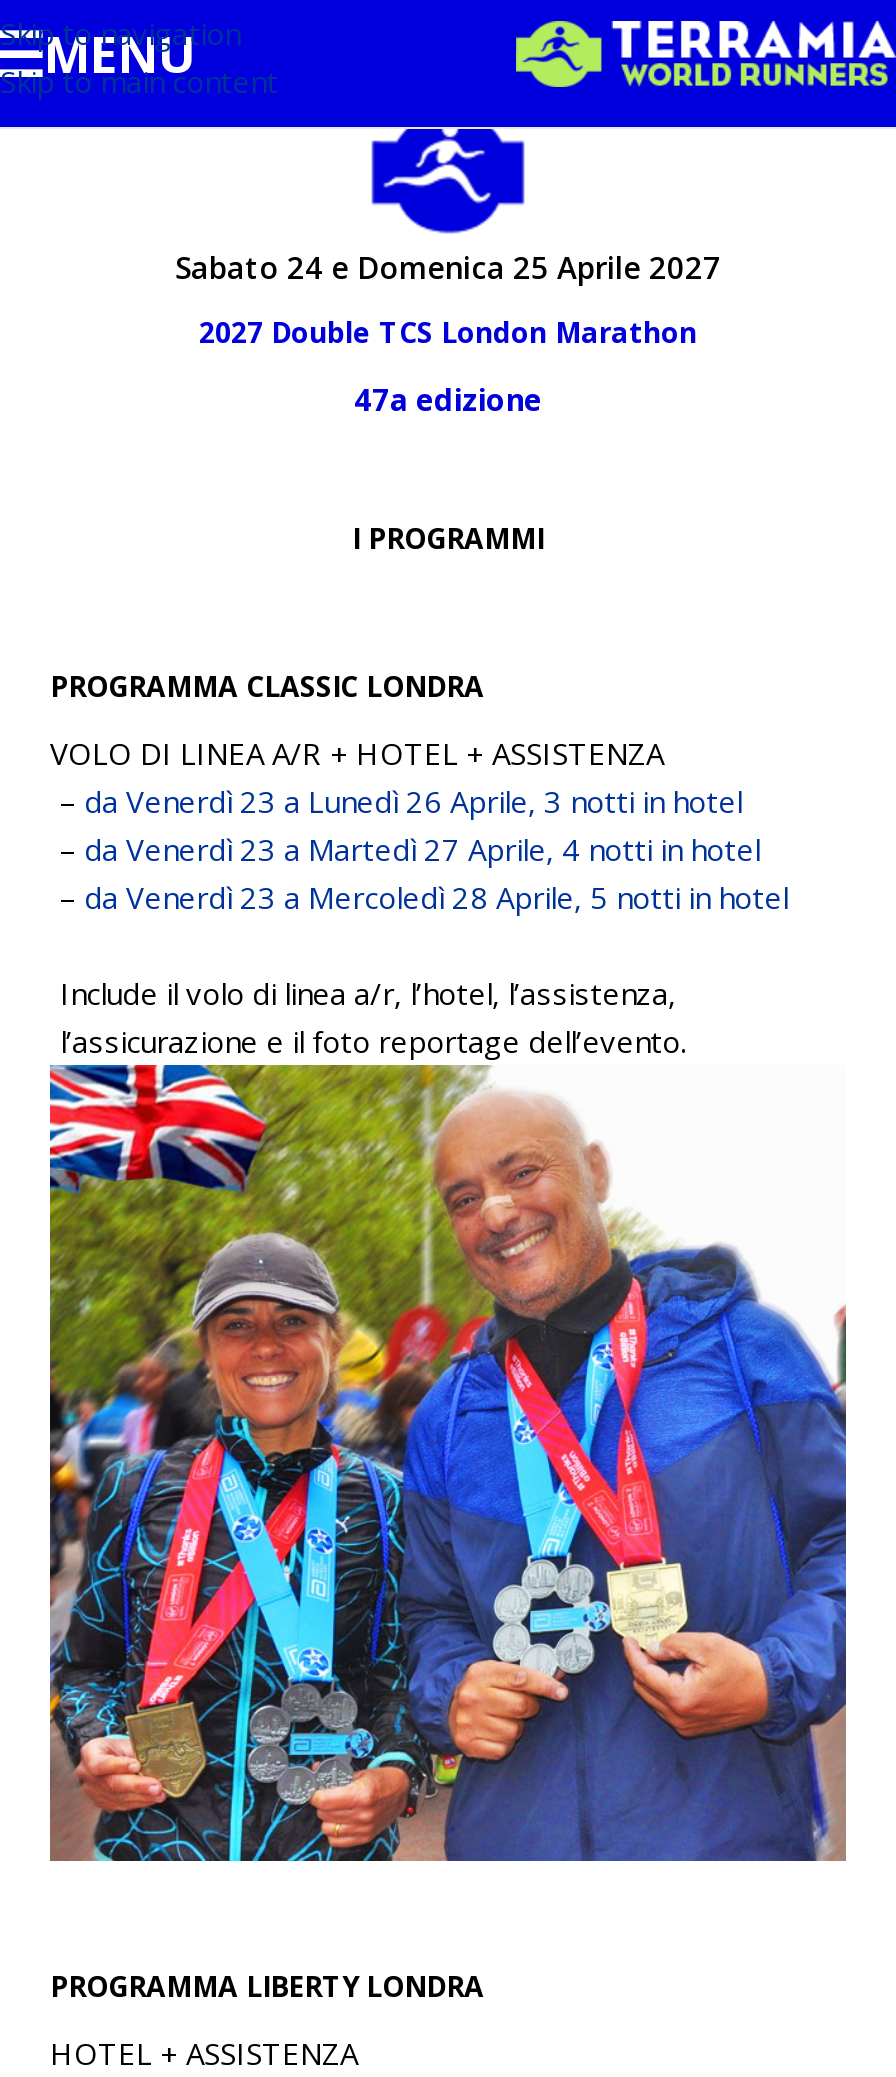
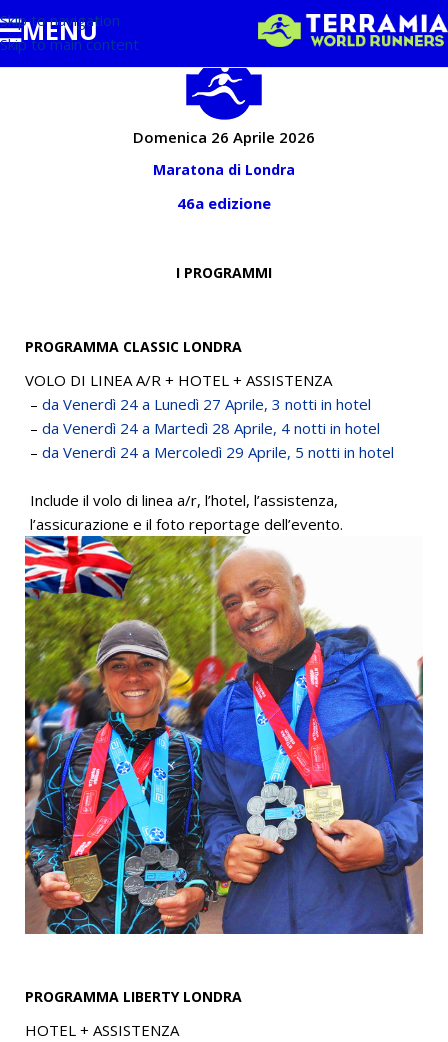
- Sabato 24 e Domenica 25 Aprile 2027
+ Domenica 26 Aprile 2026

- 2027 Double TCS London Marathon
+ Maratona di Londra

- 47a edizione
+ 46a edizione

- – da Venerdì 23 a Lunedì 26 Aprile, 3 notti in hotel
+ – da Venerdì 24 a Lunedì 27 Aprile, 3 notti in hotel

- – da Venerdì 23 a Martedì 27 Aprile, 4 notti in hotel
+ – da Venerdì 24 a Martedì 28 Aprile, 4 notti in hotel

- – da Venerdì 23 a Mercoledì 28 Aprile, 5 notti in hotel
+ – da Venerdì 24 a Mercoledì 29 Aprile, 5 notti in hotel
